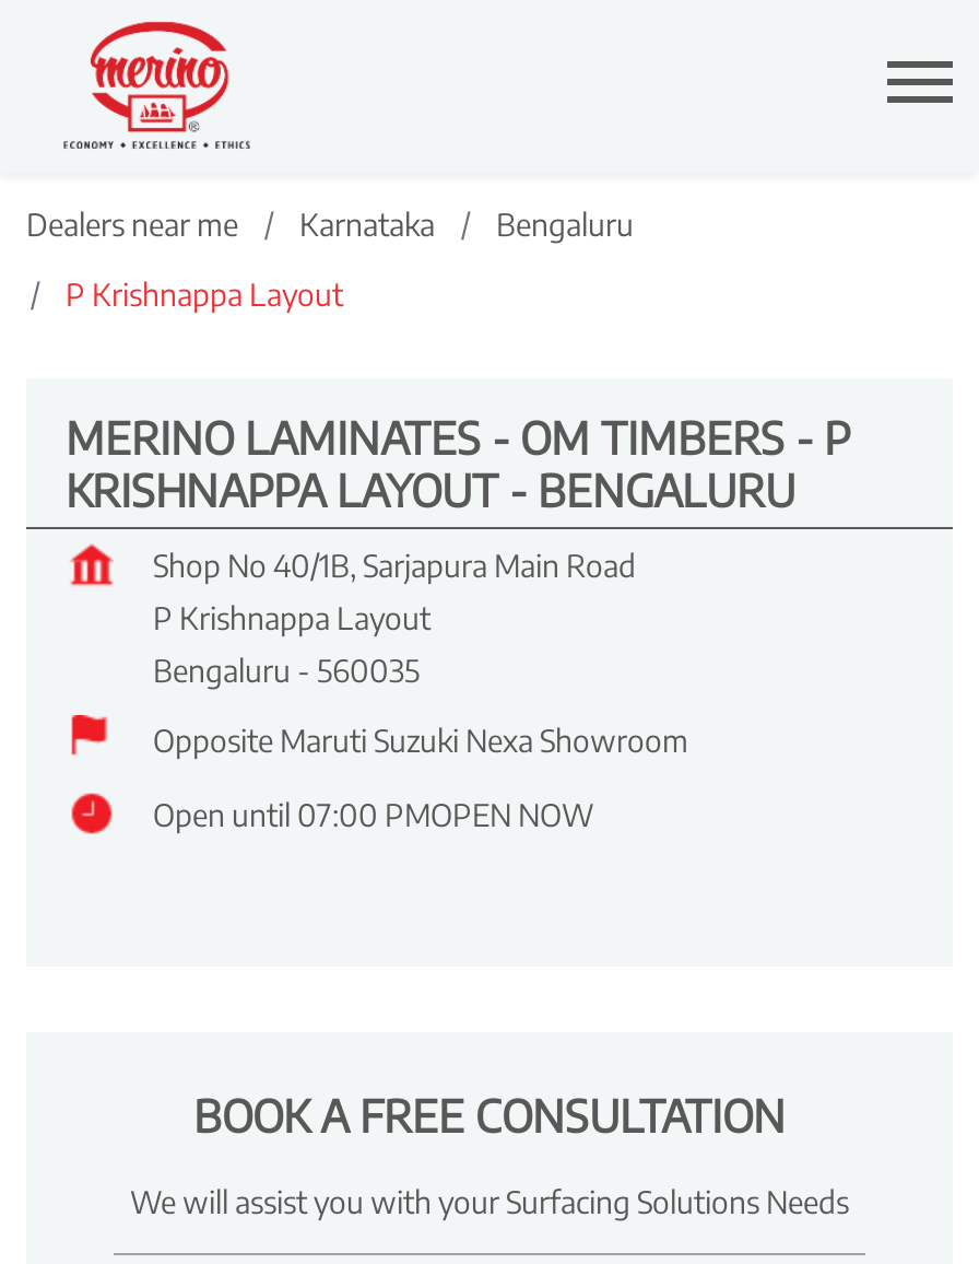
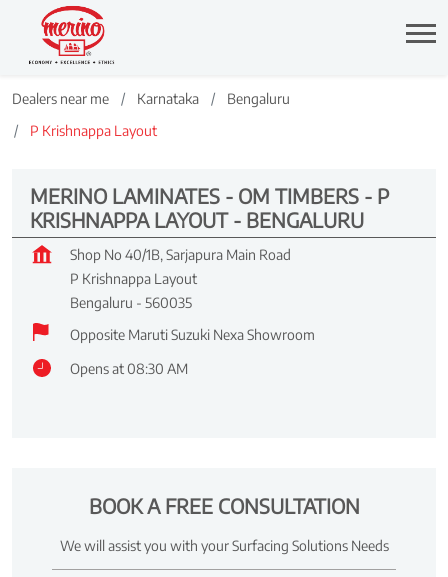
- Open until 07:00 PMOPEN NOW
+ Opens at 08:30 AM
